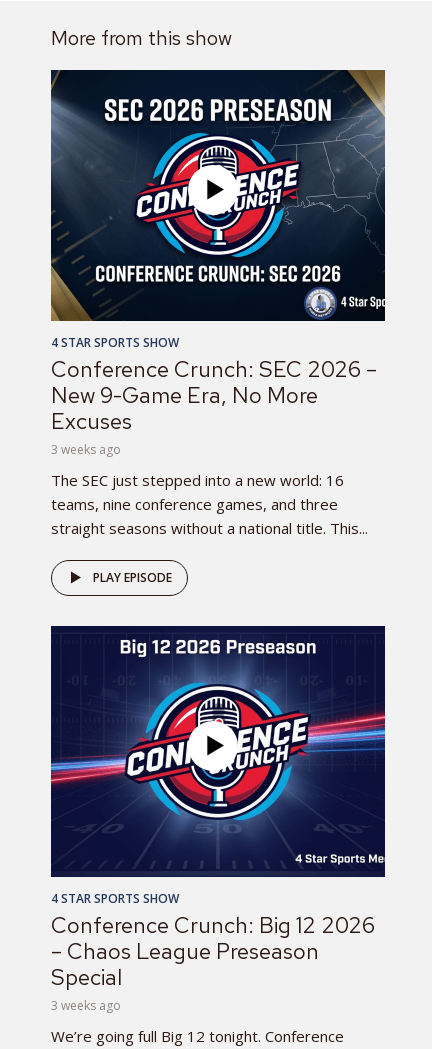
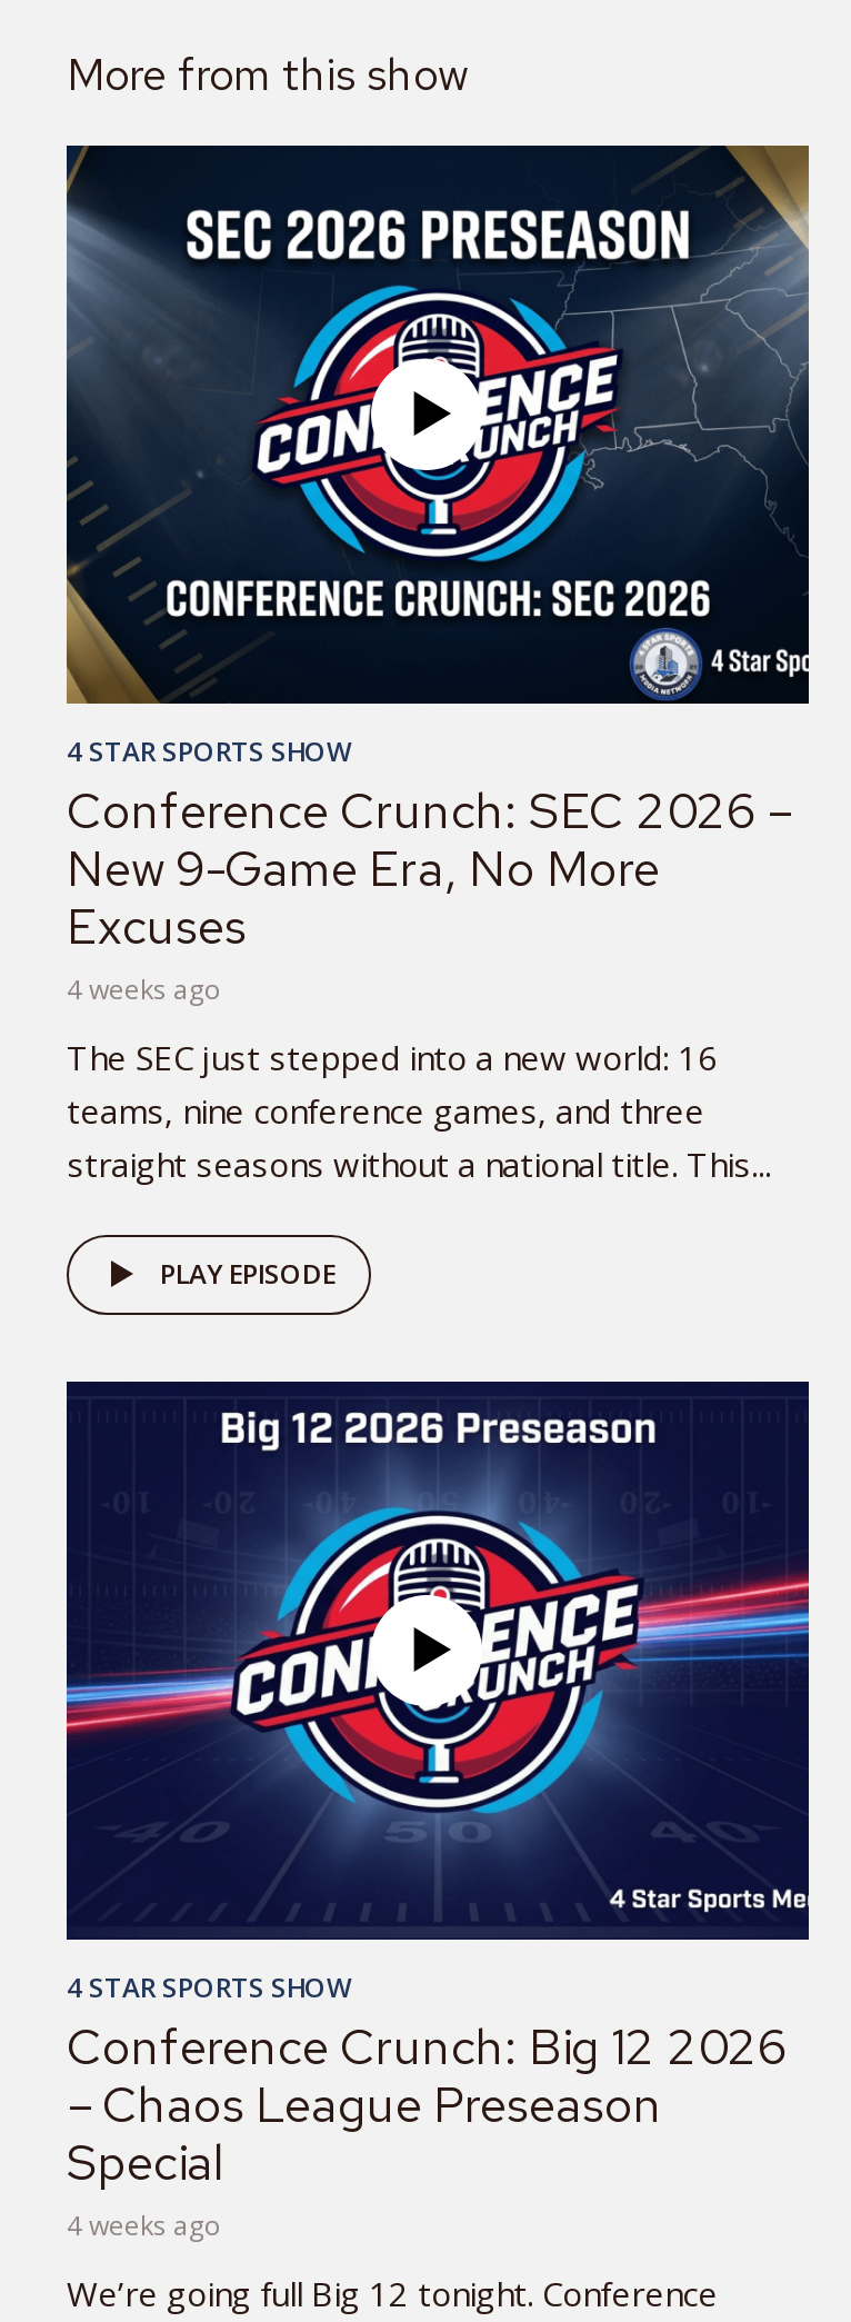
- 3 weeks ago
+ 4 weeks ago

- 3 weeks ago
+ 4 weeks ago
